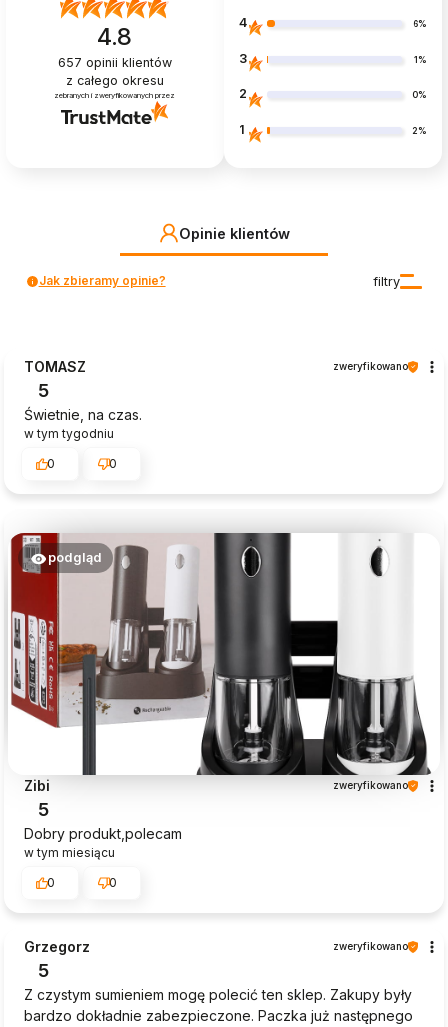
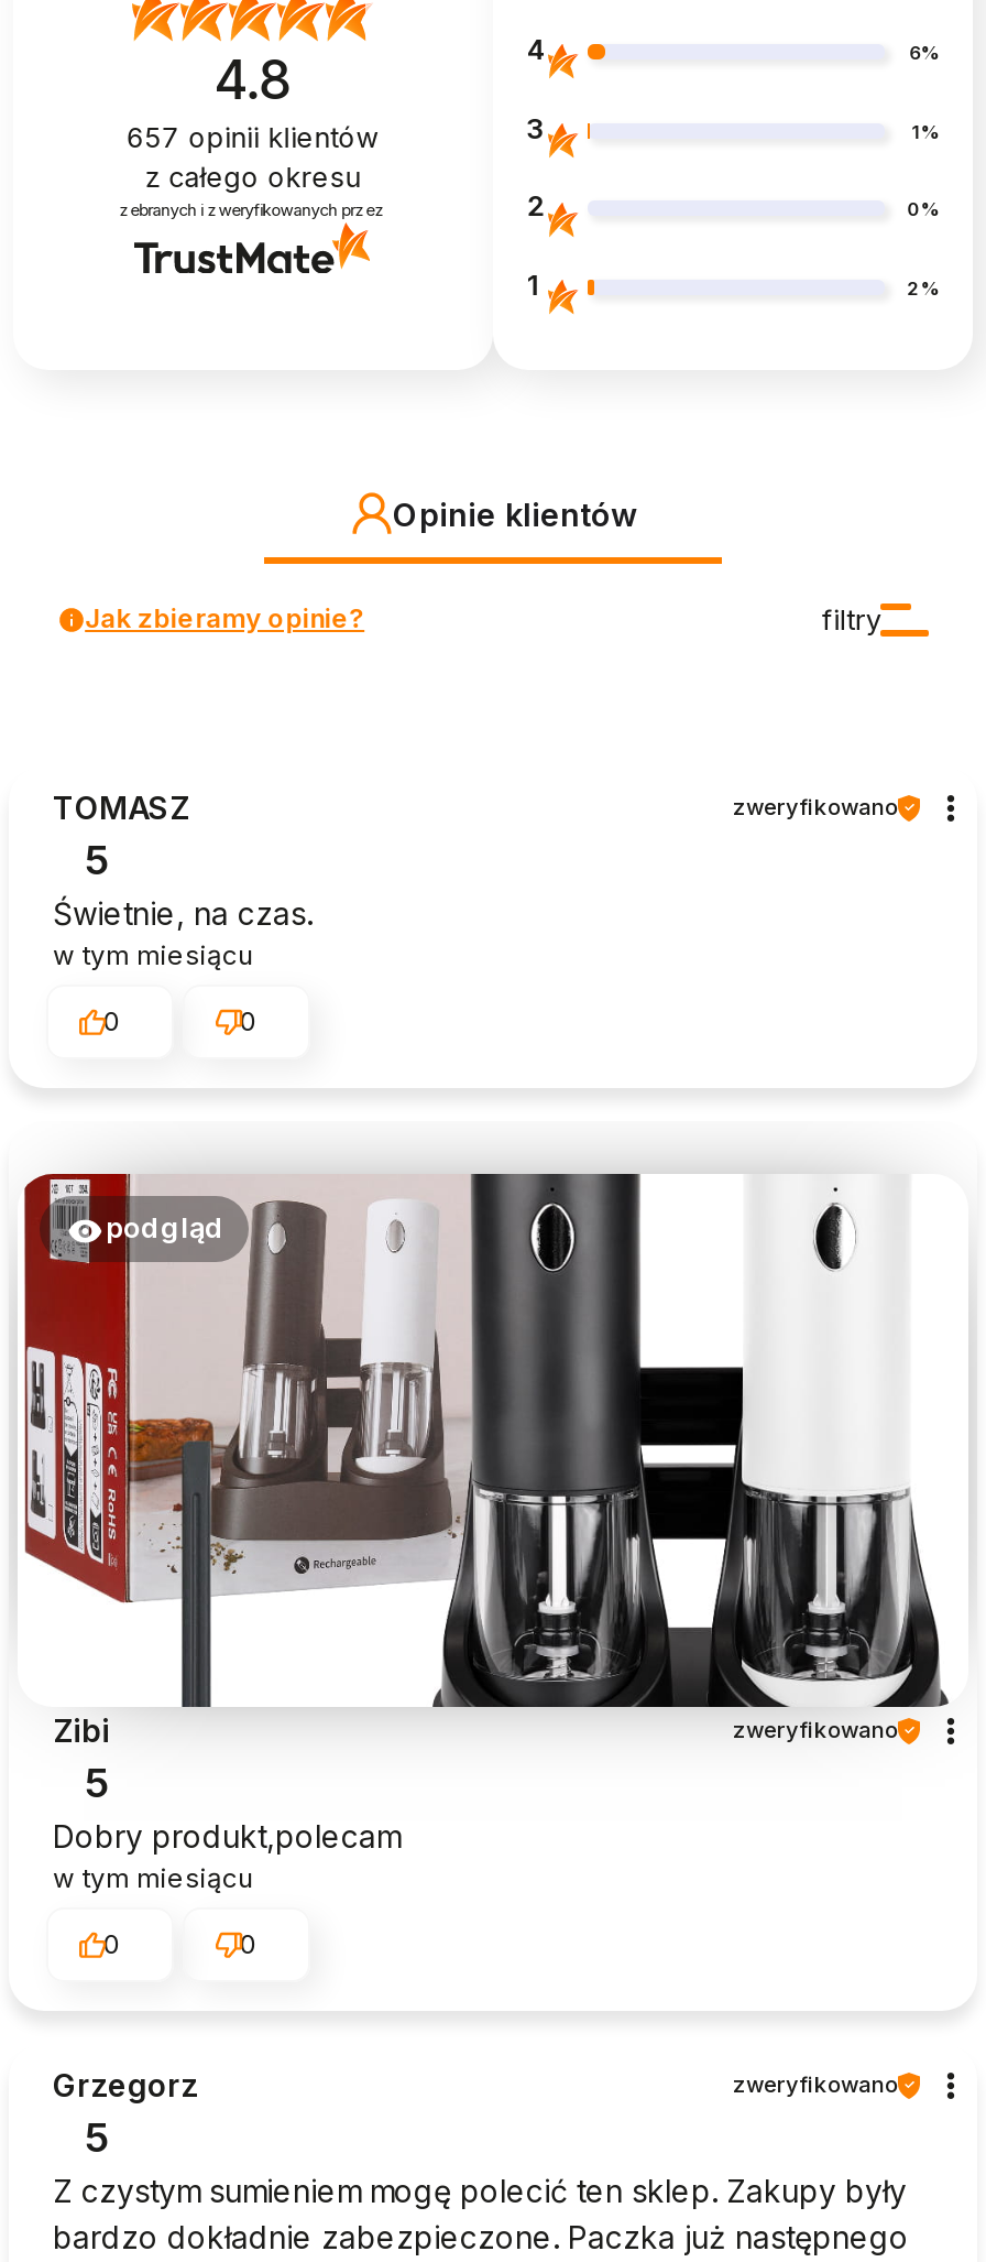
- w tym tygodniu
+ w tym miesiącu
